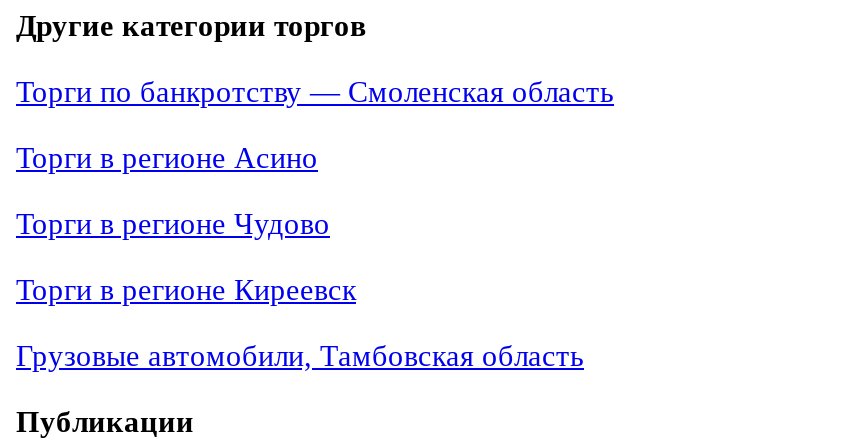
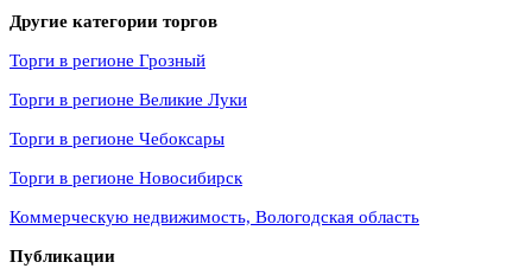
- Торги по банкротству — Смоленская область
+ Торги в регионе Грозный

- Торги в регионе Асино
+ Торги в регионе Великие Луки

- Торги в регионе Чудово
+ Торги в регионе Чебоксары

- Торги в регионе Киреевск
+ Торги в регионе Новосибирск

- Грузовые автомобили, Тамбовская область
+ Коммерческую недвижимость, Вологодская область
